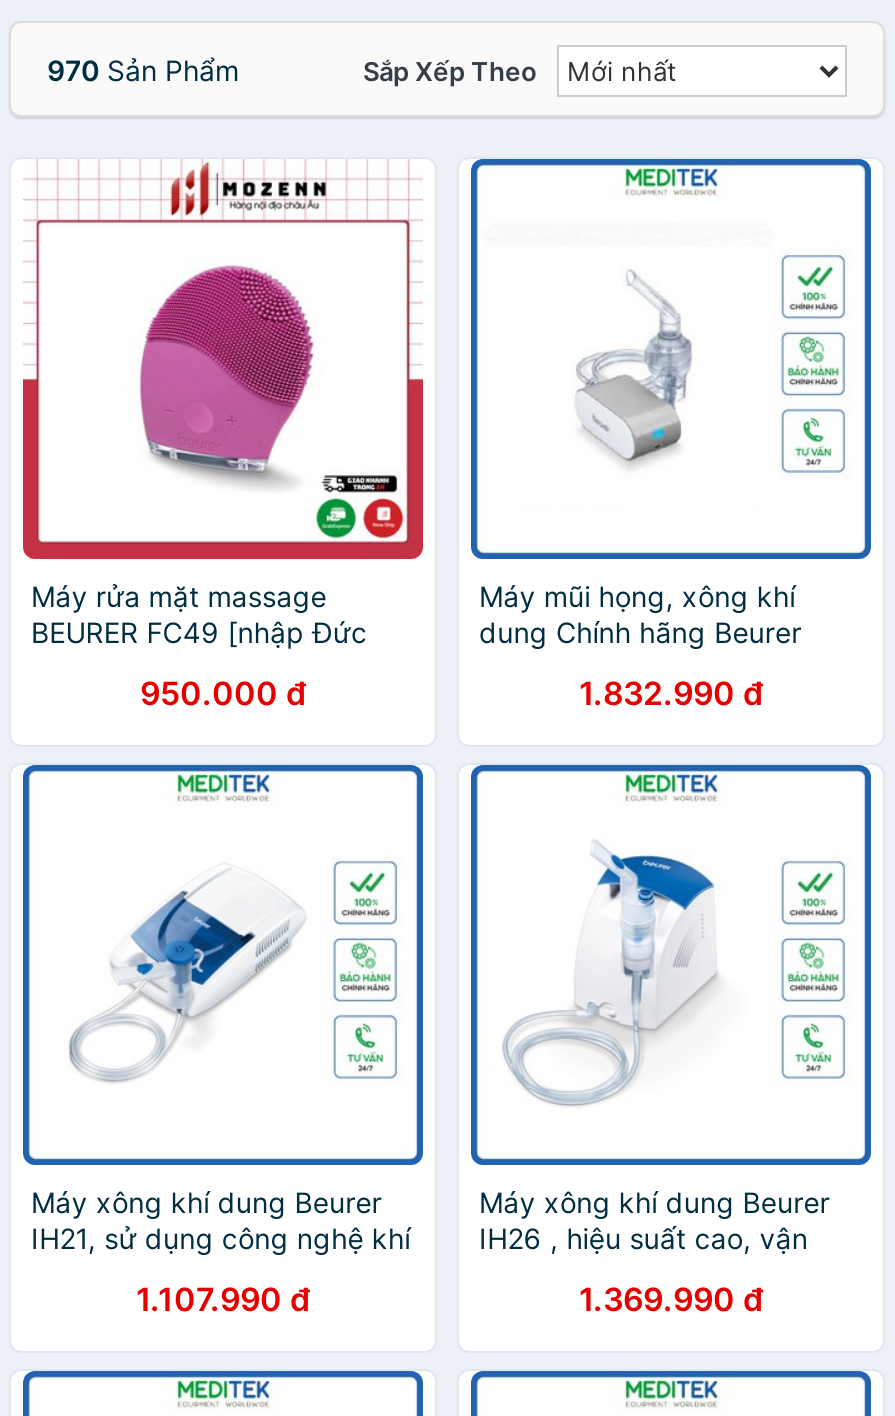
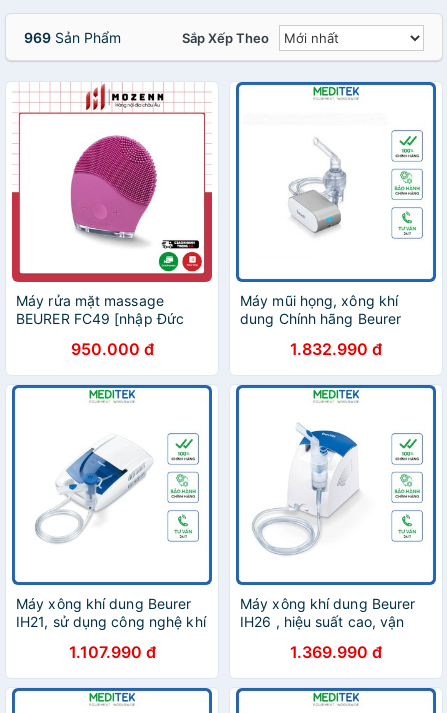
- 970 Sản Phẩm
+ 969 Sản Phẩm
